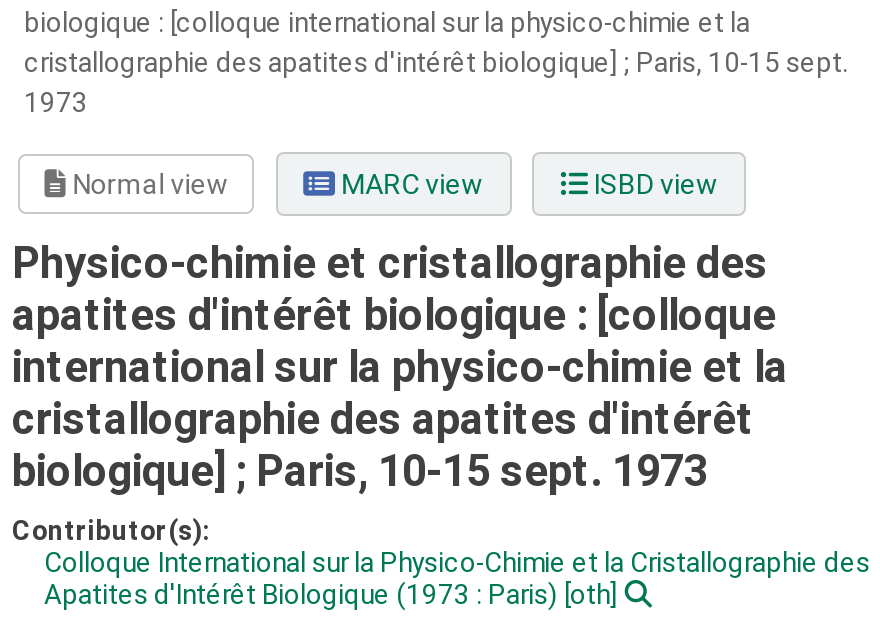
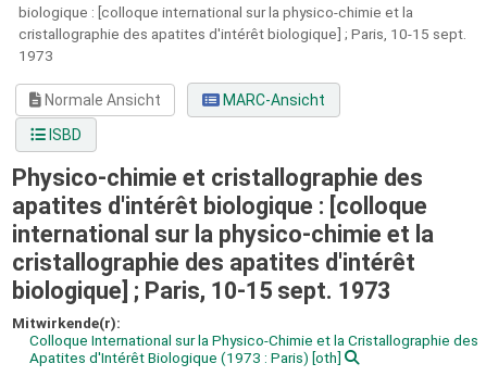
- Normal view
- MARC view
- ISBD view
+ Normale Ansicht
+ MARC-Ansicht
+ ISBD

- Contributor(s):
+ Mitwirkende(r):
